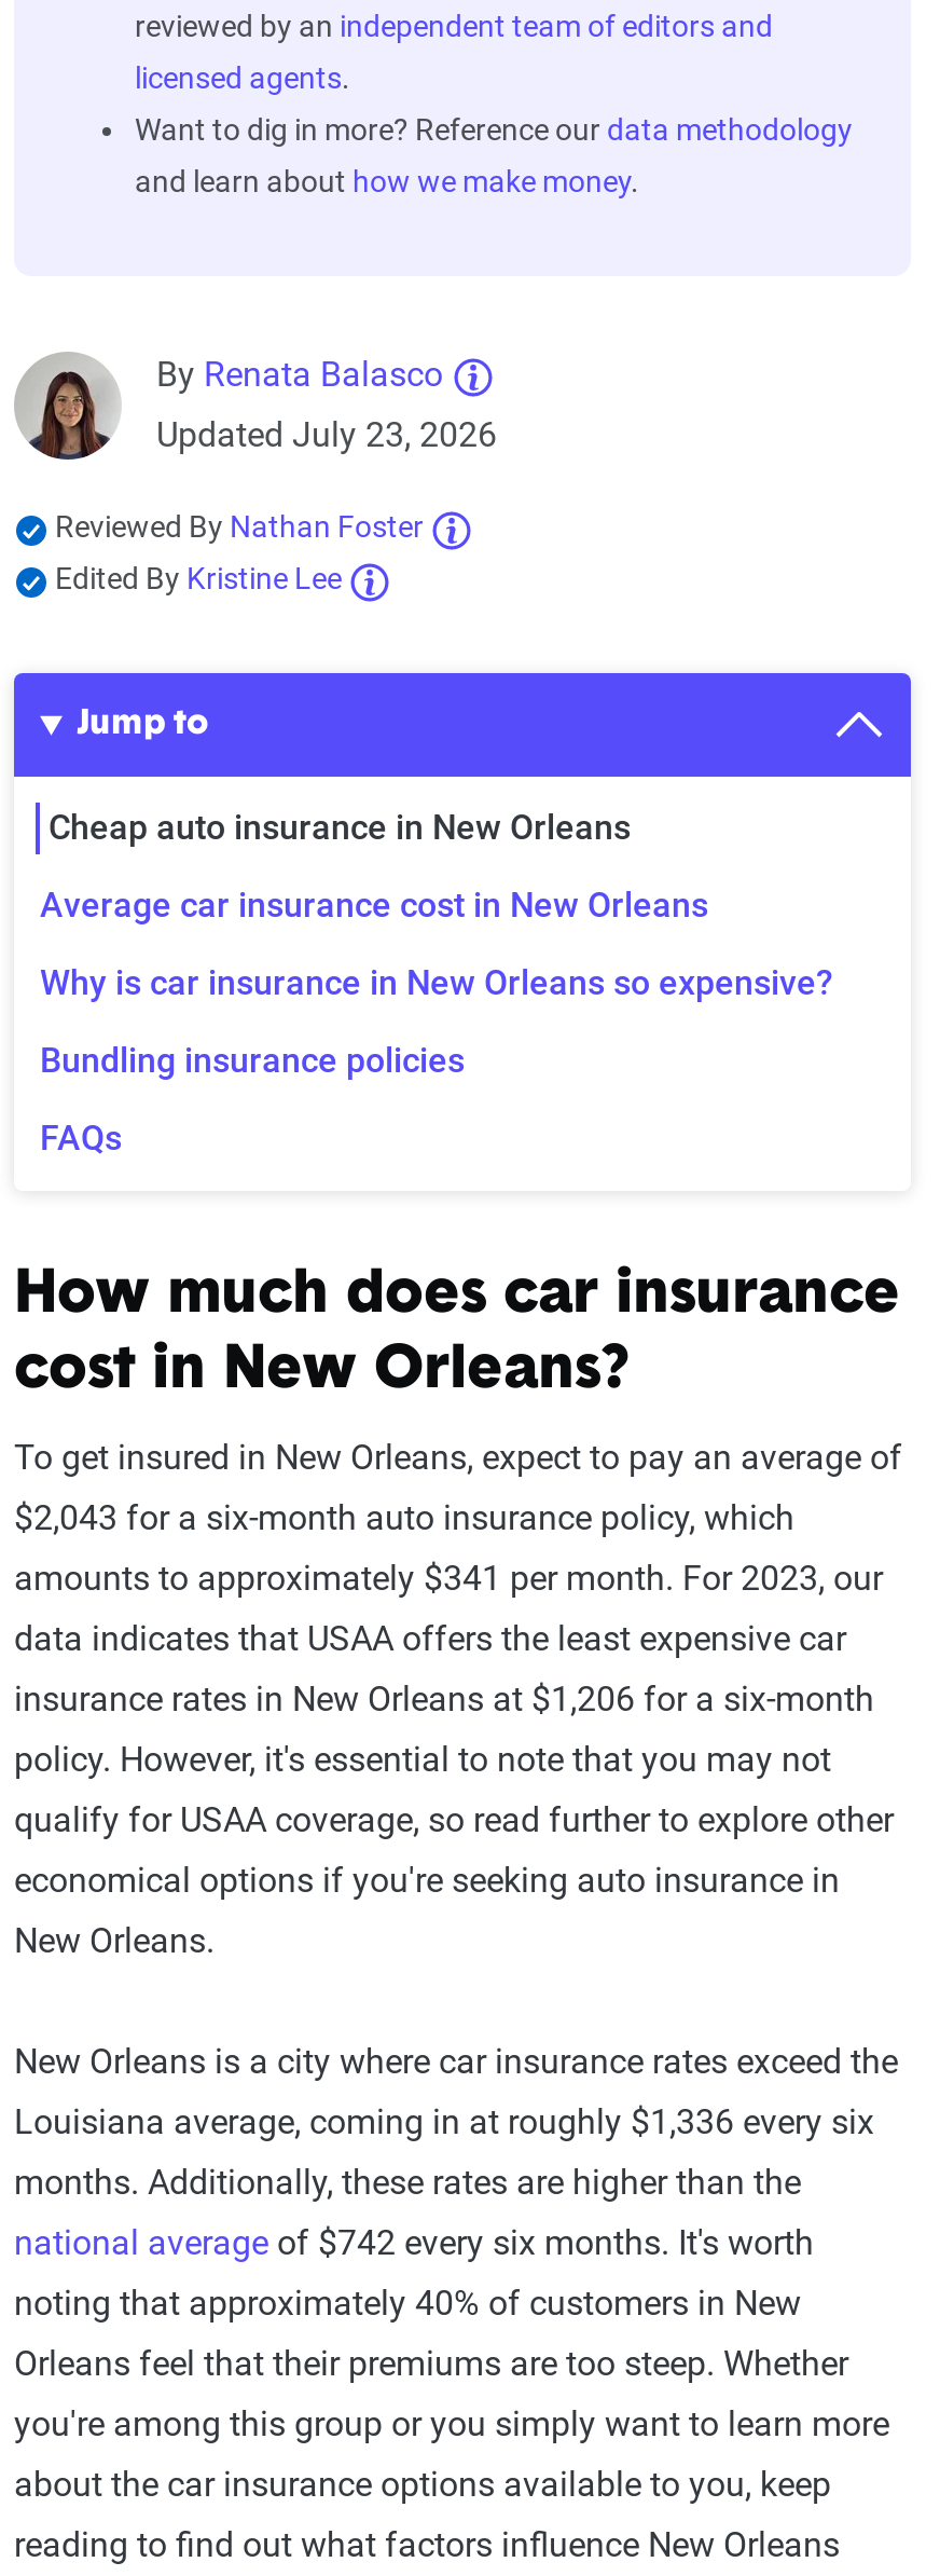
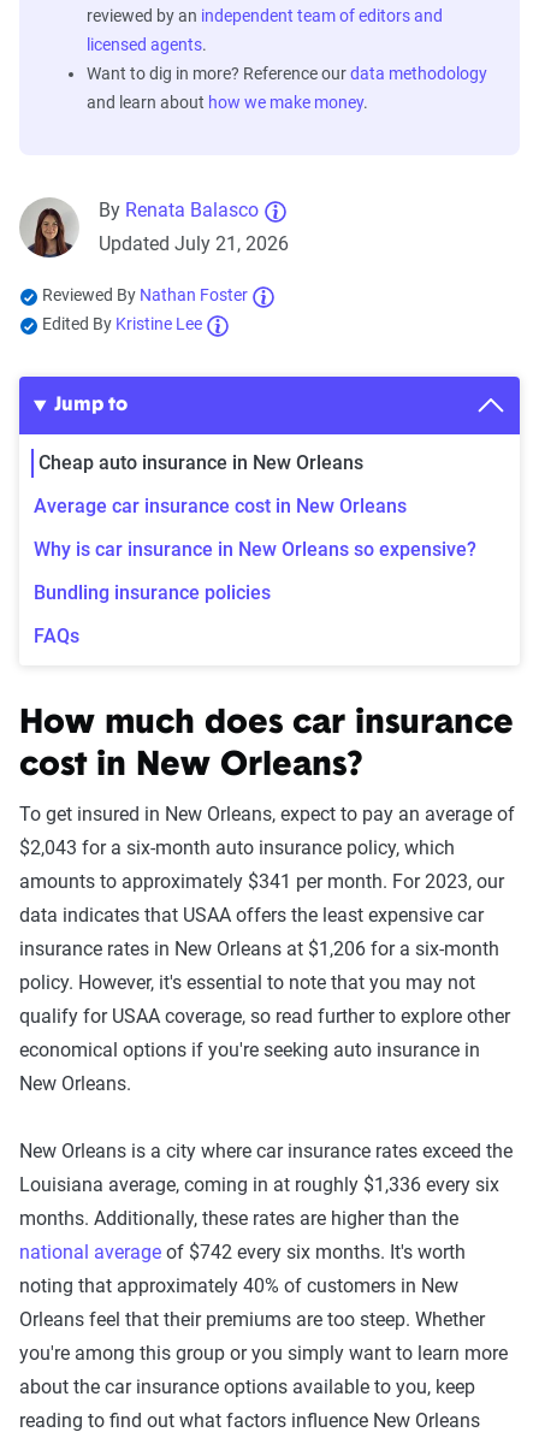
- Updated July 23, 2026
+ Updated July 21, 2026
